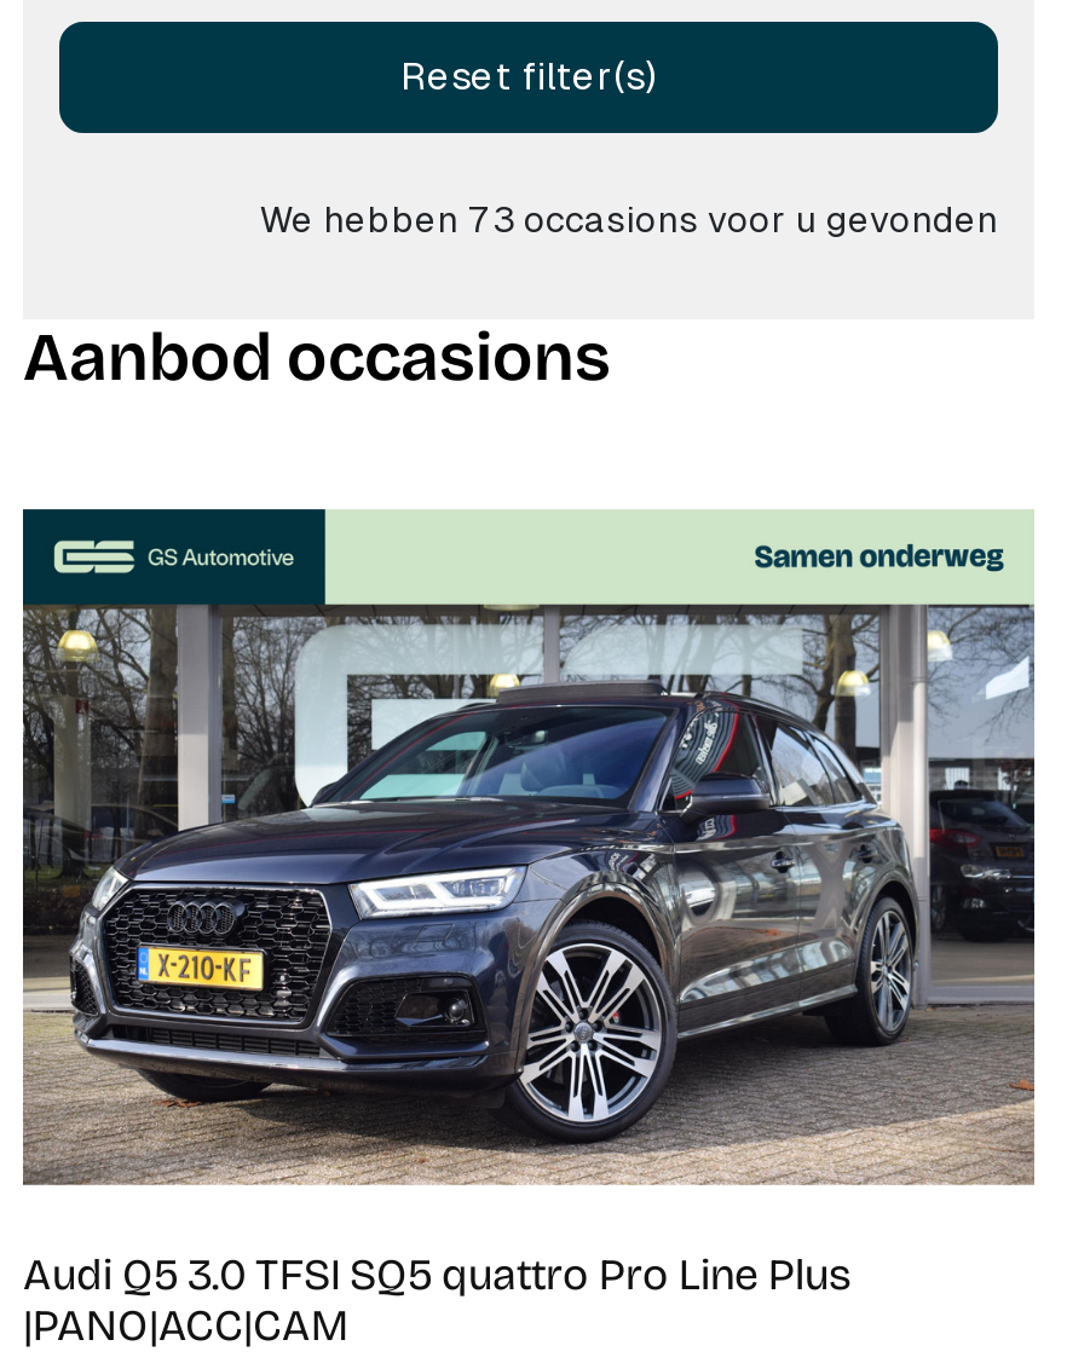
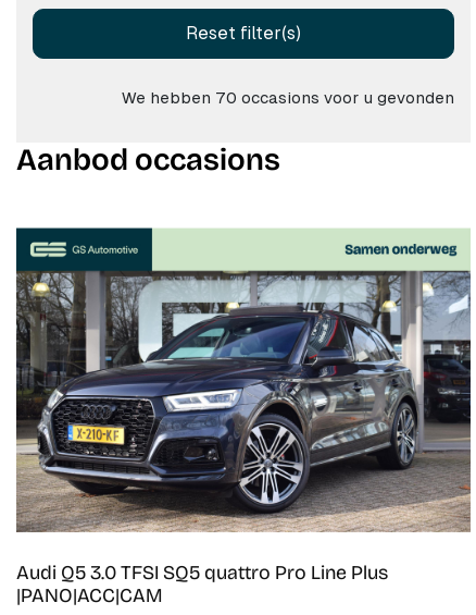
- We hebben 73 occasions voor u gevonden
+ We hebben 70 occasions voor u gevonden
